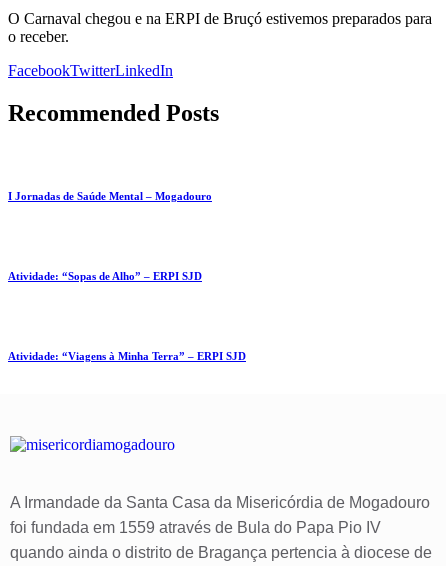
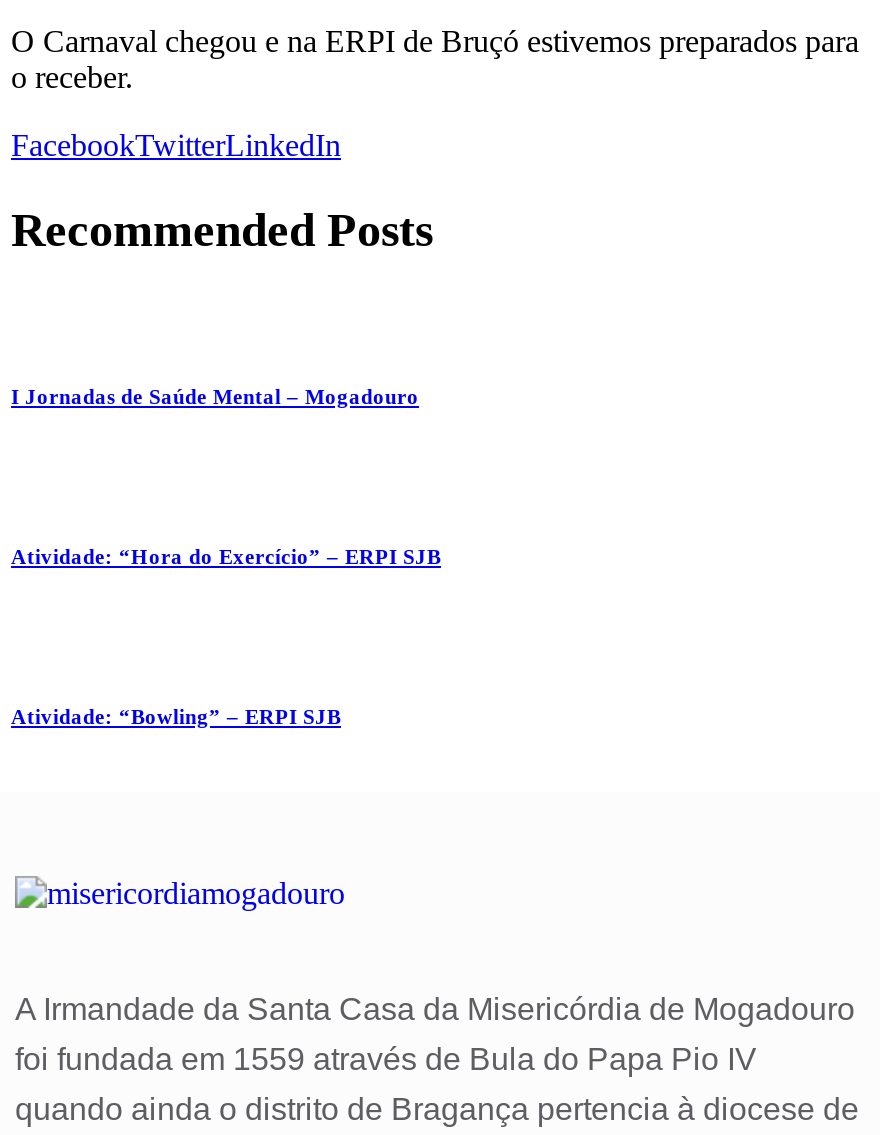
- Atividade: “Sopas de Alho” – ERPI SJD
+ Atividade: “Hora do Exercício” – ERPI SJB

- Atividade: “Viagens à Minha Terra” – ERPI SJD
+ Atividade: “Bowling” – ERPI SJB
